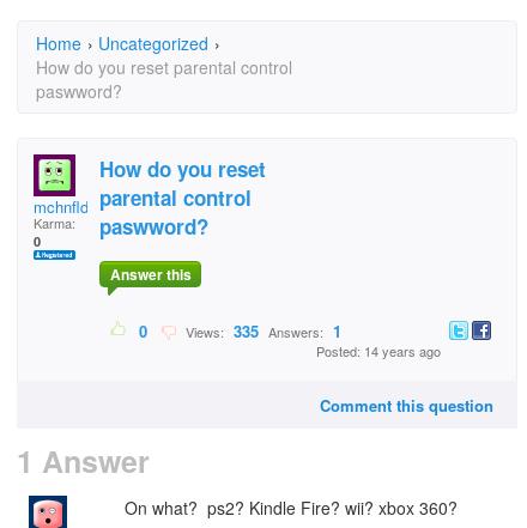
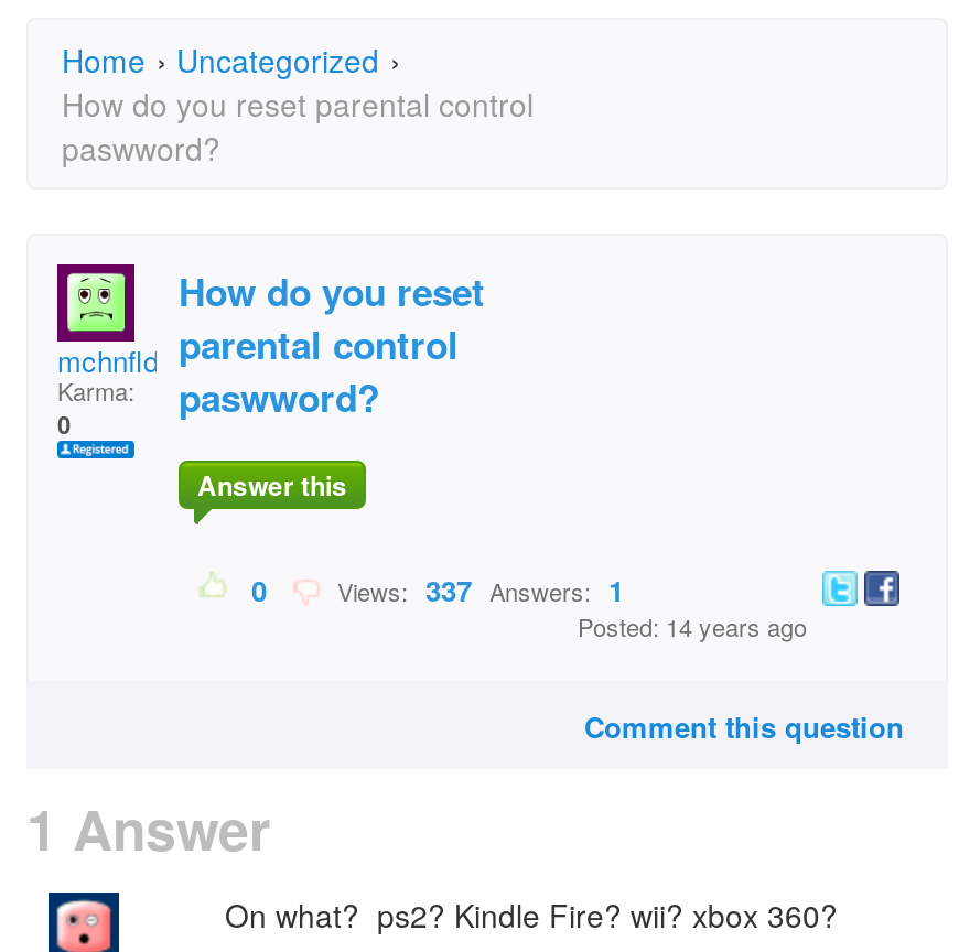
- Views: 335 Answers: 1
+ Views: 337 Answers: 1
